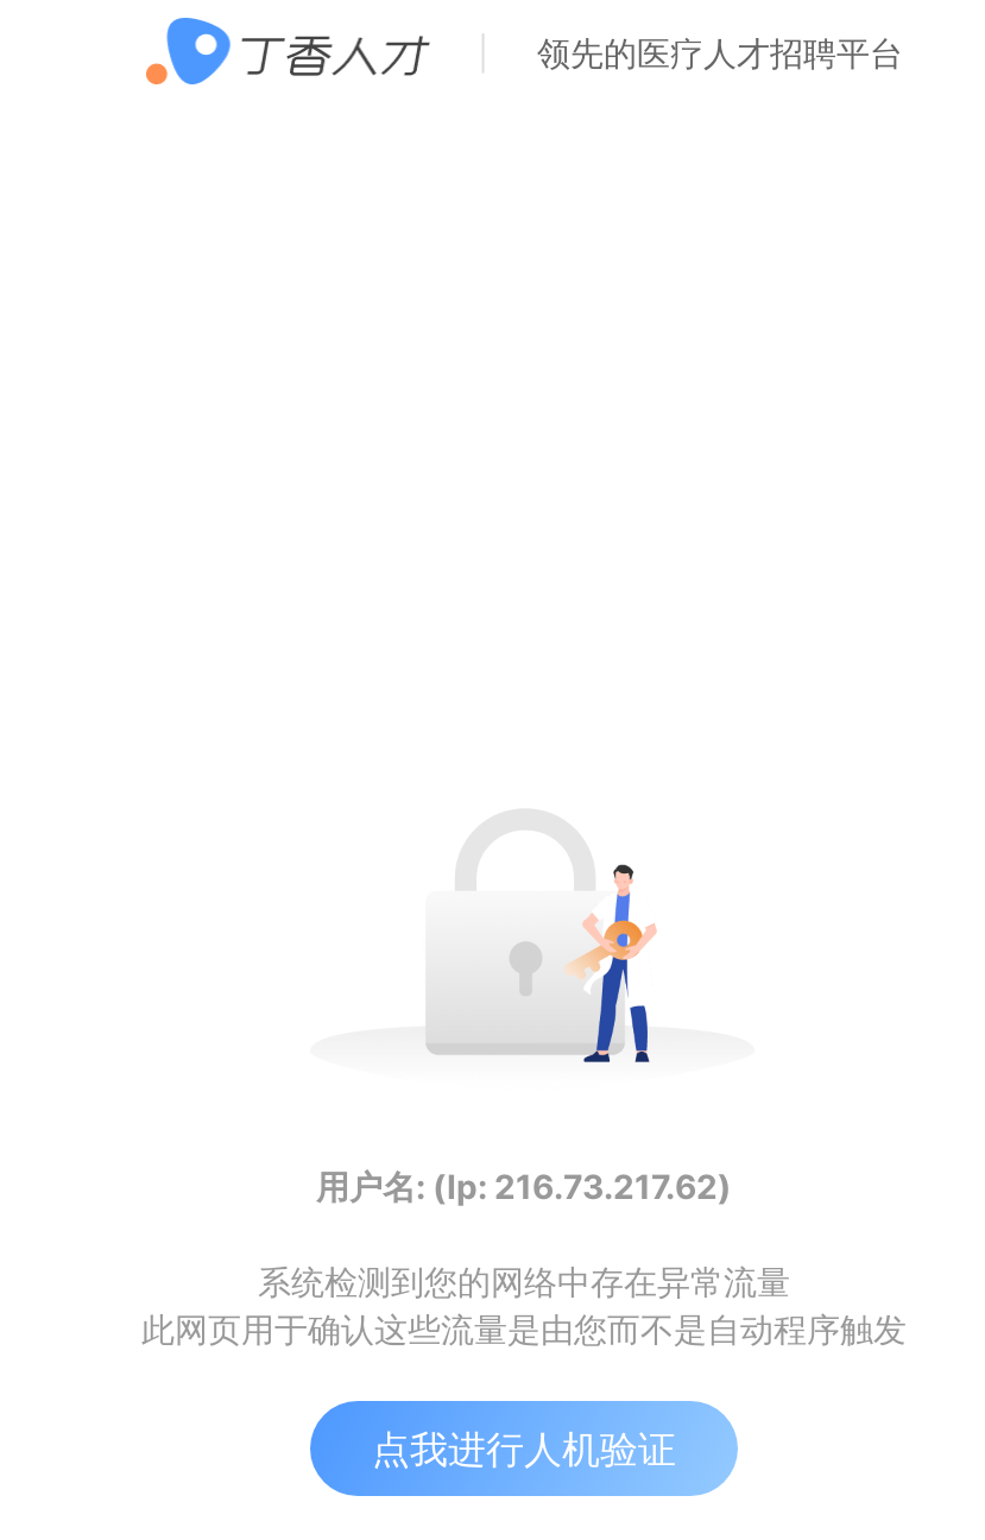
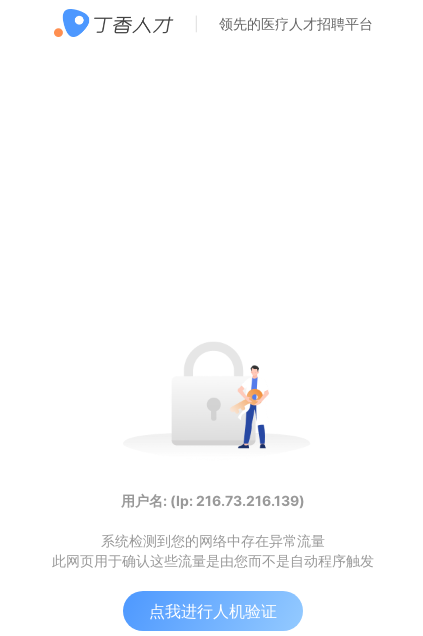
- 用户名: (Ip: 216.73.217.62)
+ 用户名: (Ip: 216.73.216.139)
